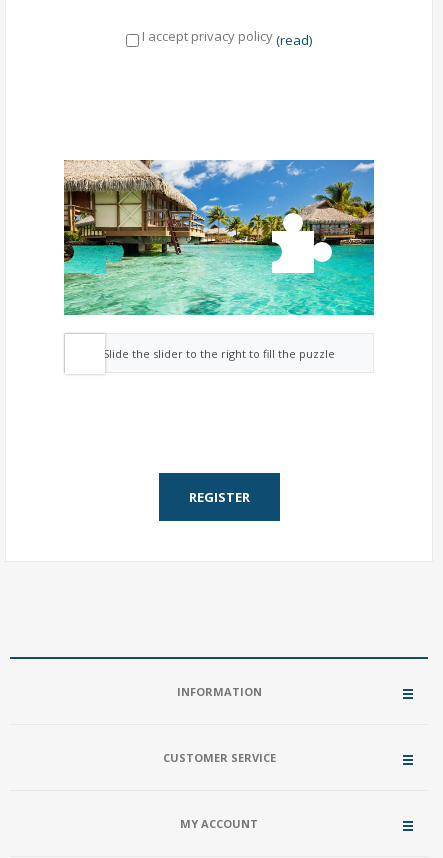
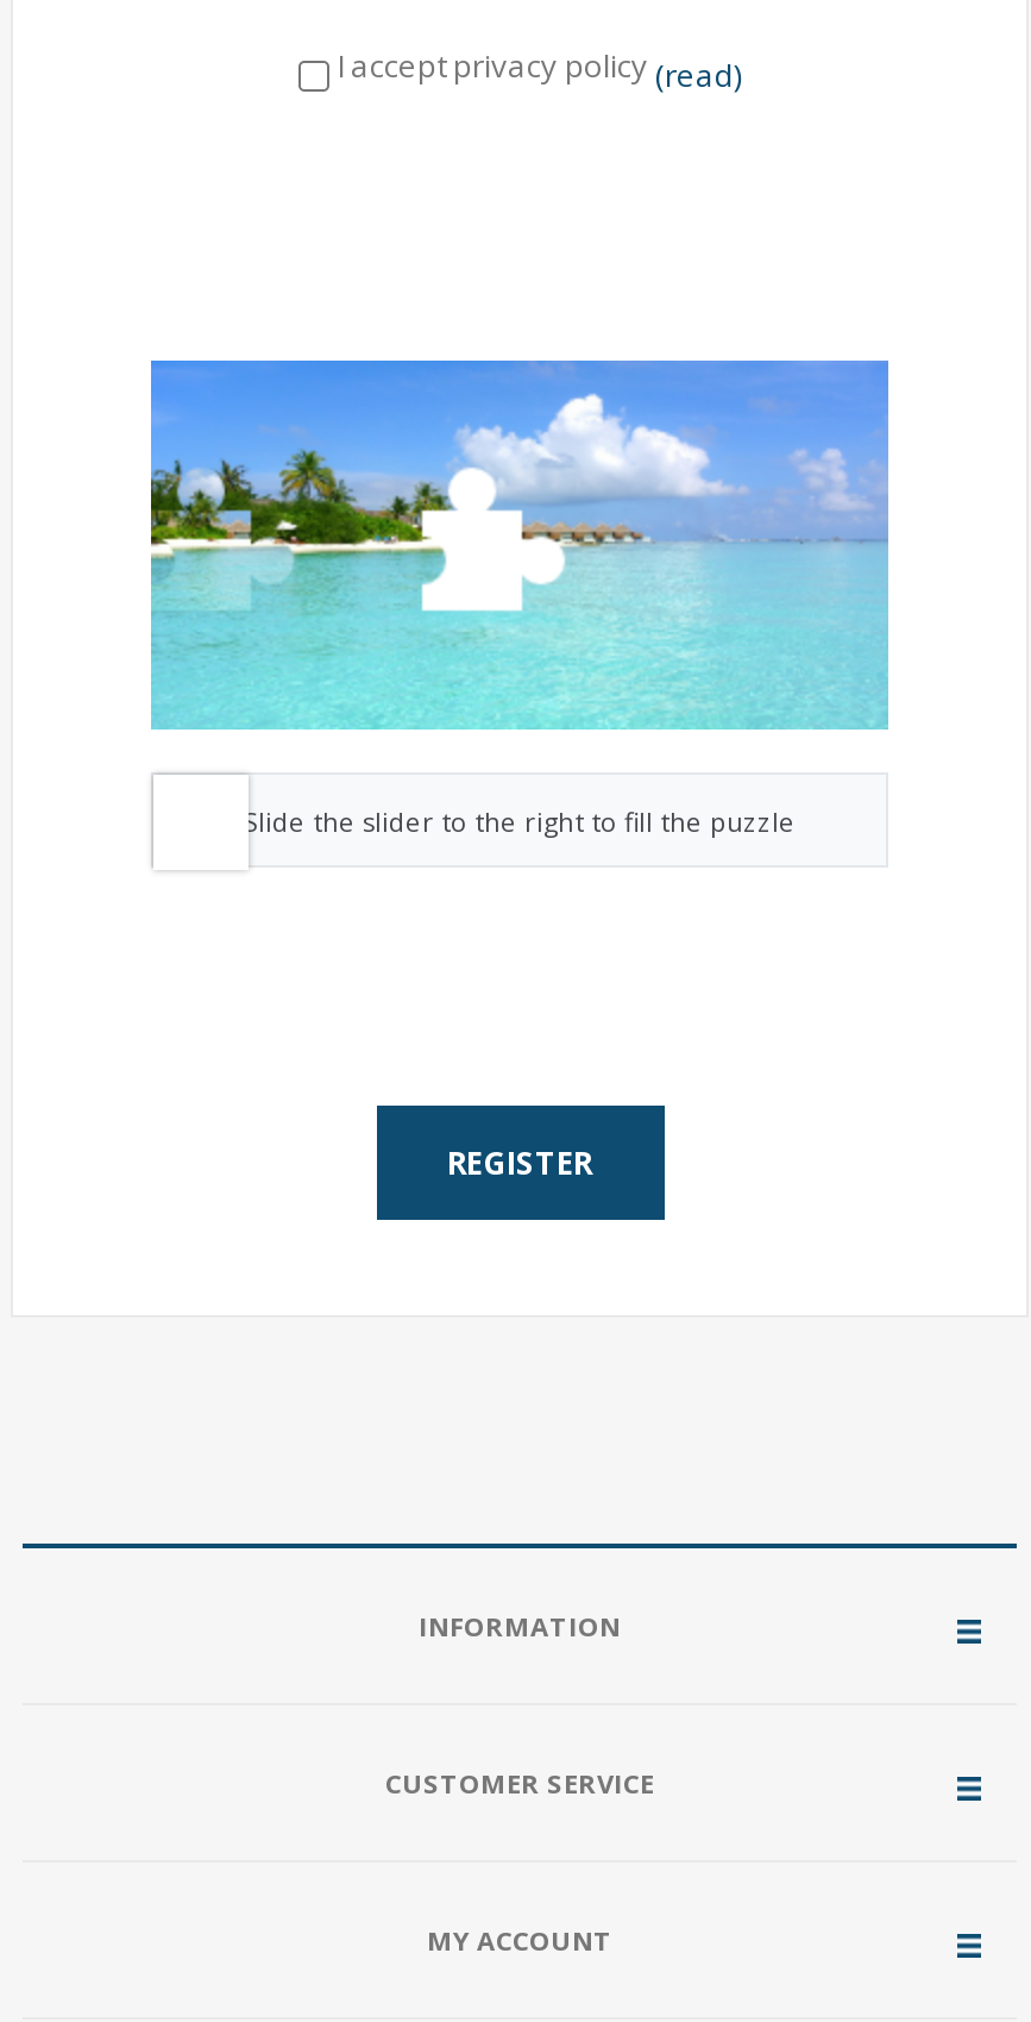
- [image]
+ [image]
